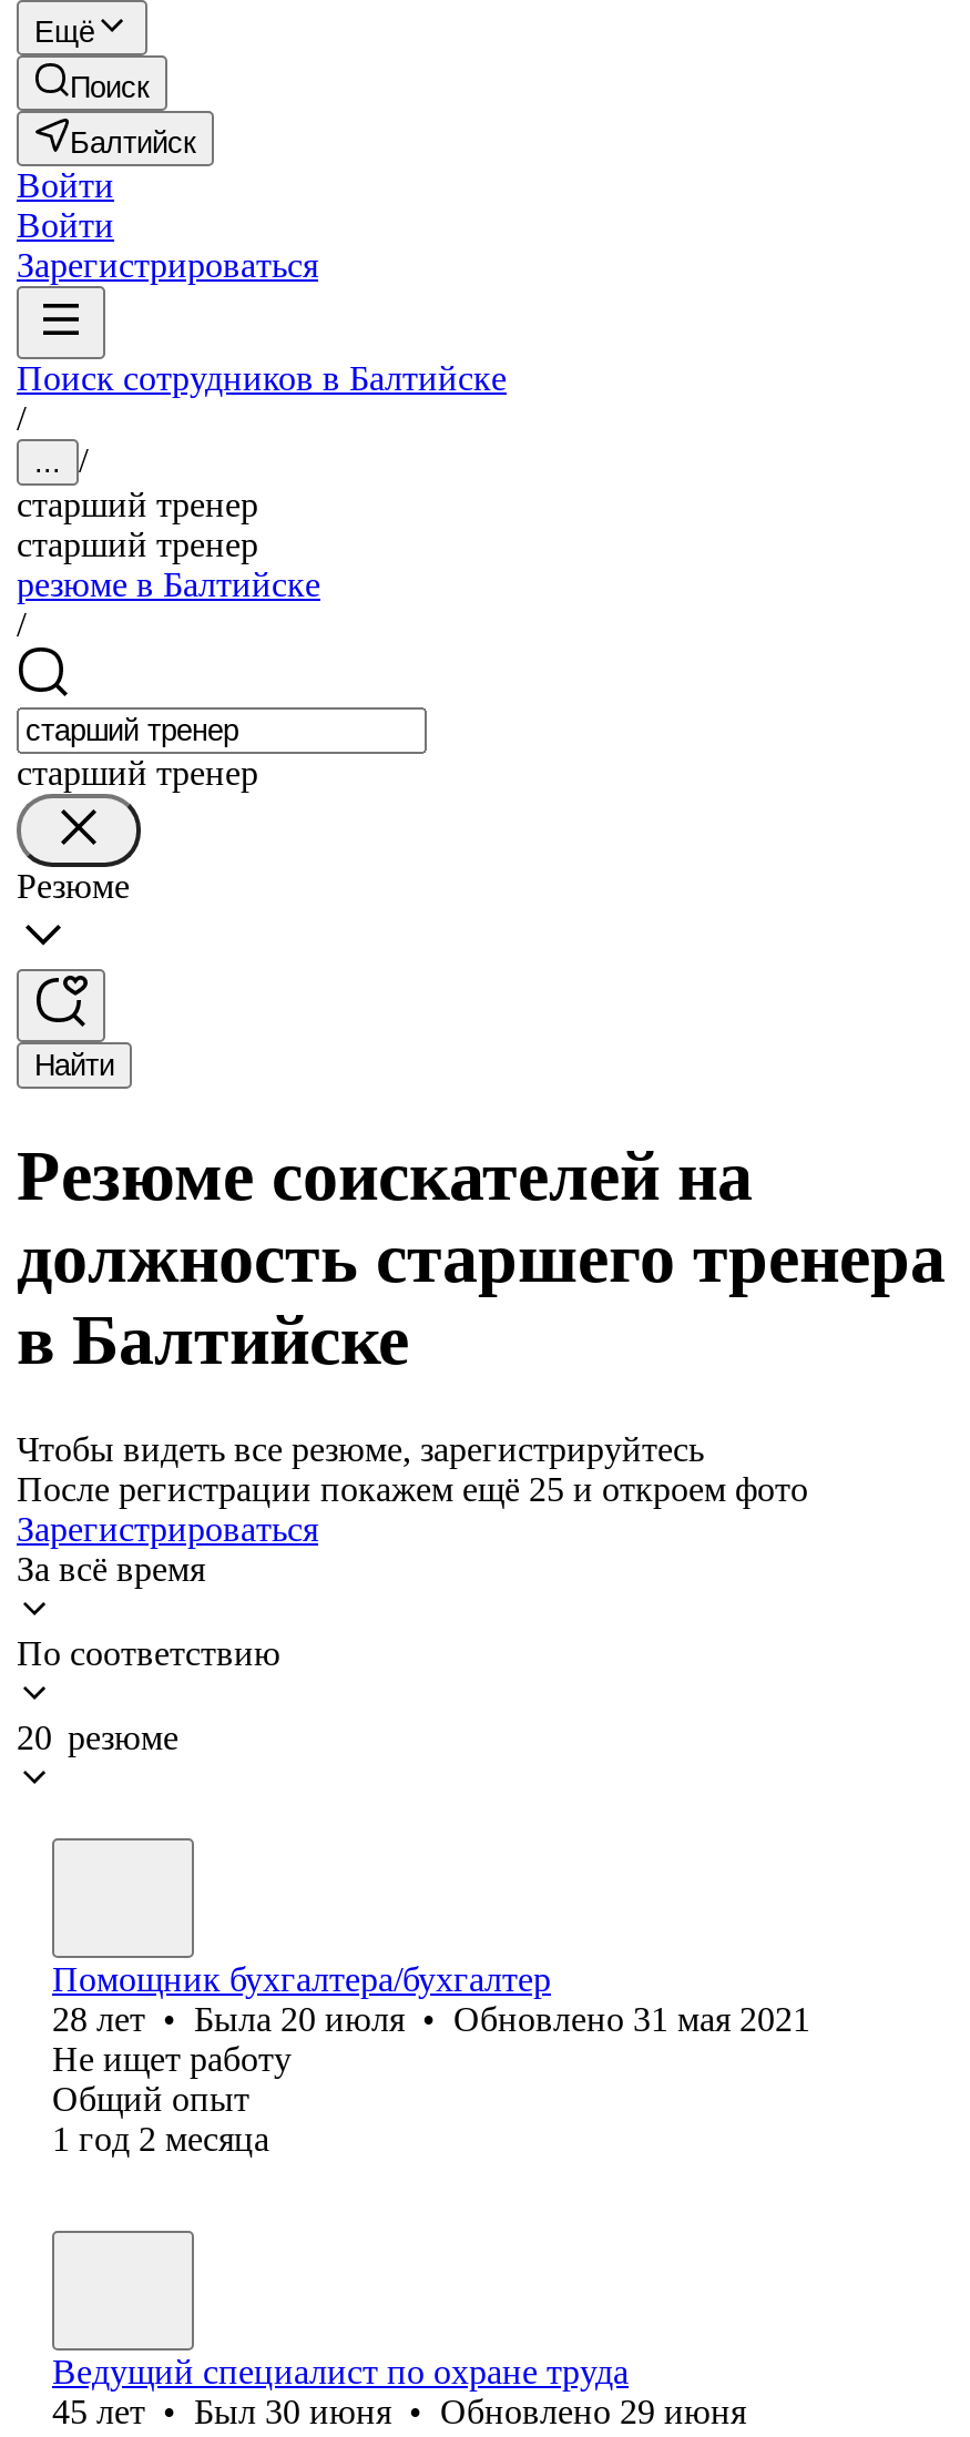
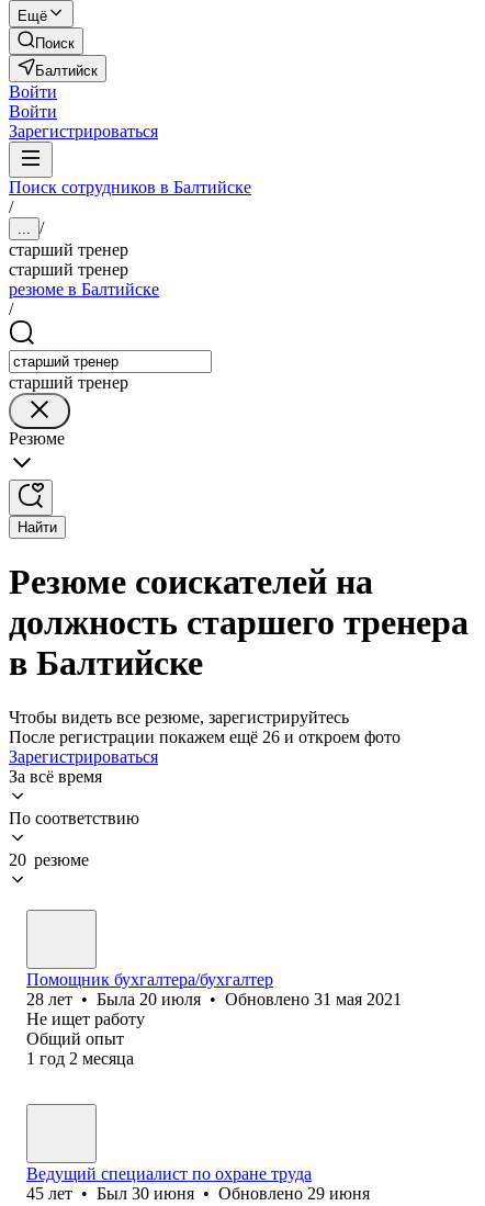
- После регистрации покажем ещё 25 и откроем фото
+ После регистрации покажем ещё 26 и откроем фото
